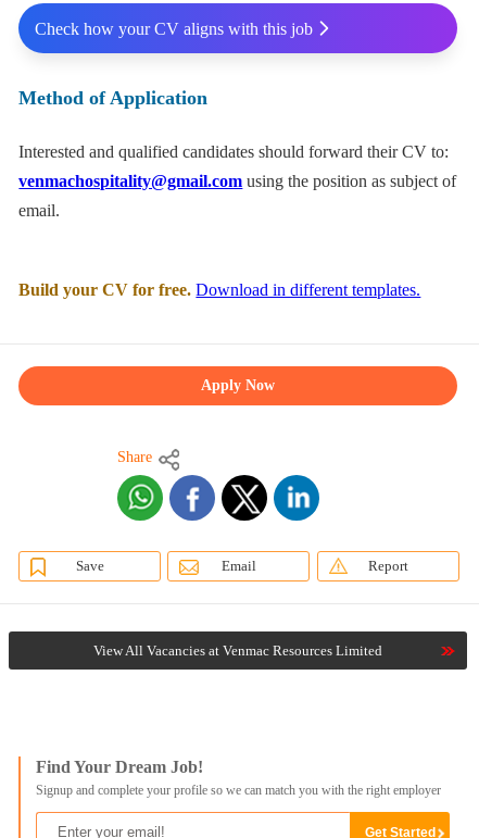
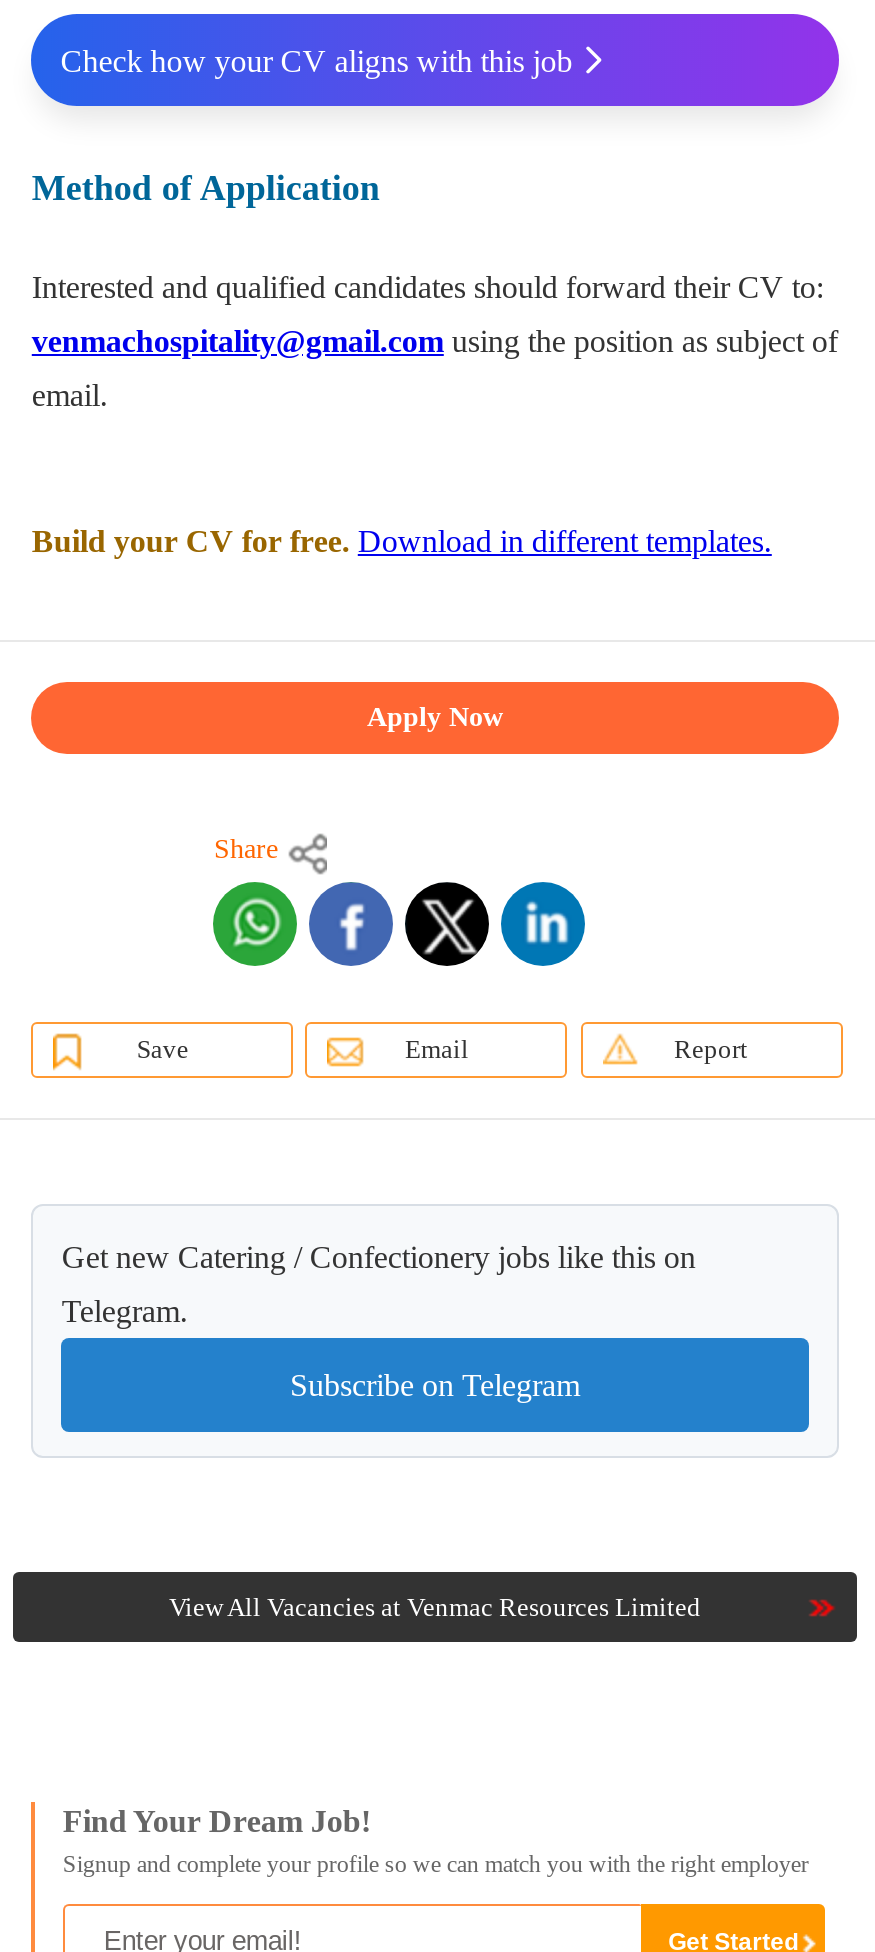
+ Get new Catering / Confectionery jobs like this on
+ Telegram.
+ Subscribe on Telegram
